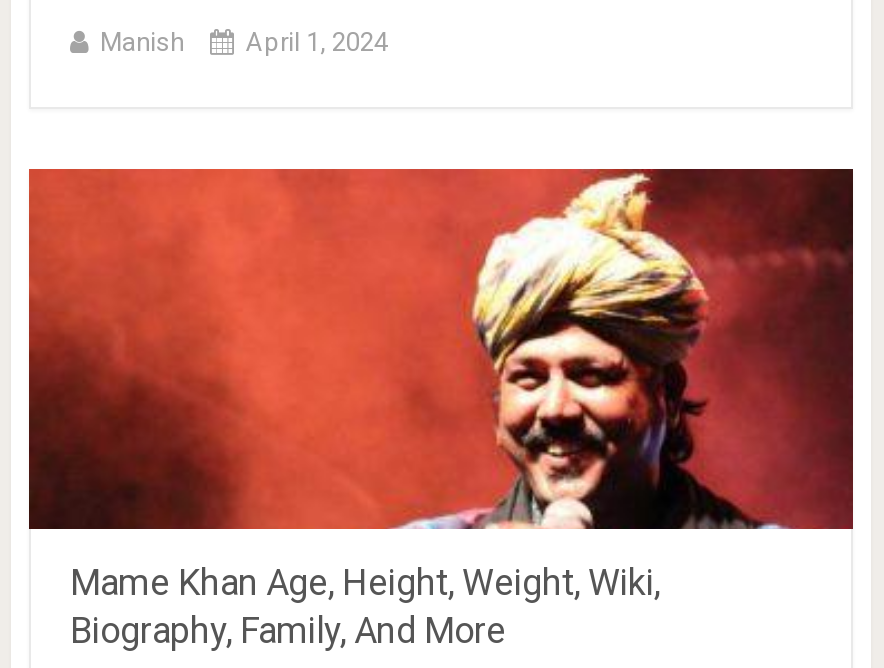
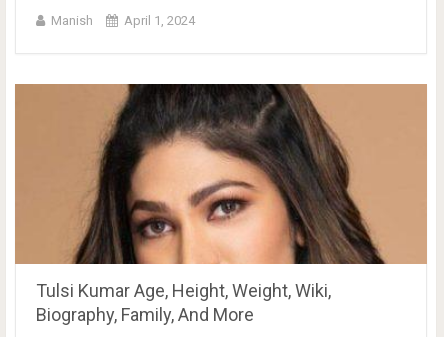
- [image]
- Mame Khan Age, Height, Weight, Wiki,
+ [image]
+ Tulsi Kumar Age, Height, Weight, Wiki,
